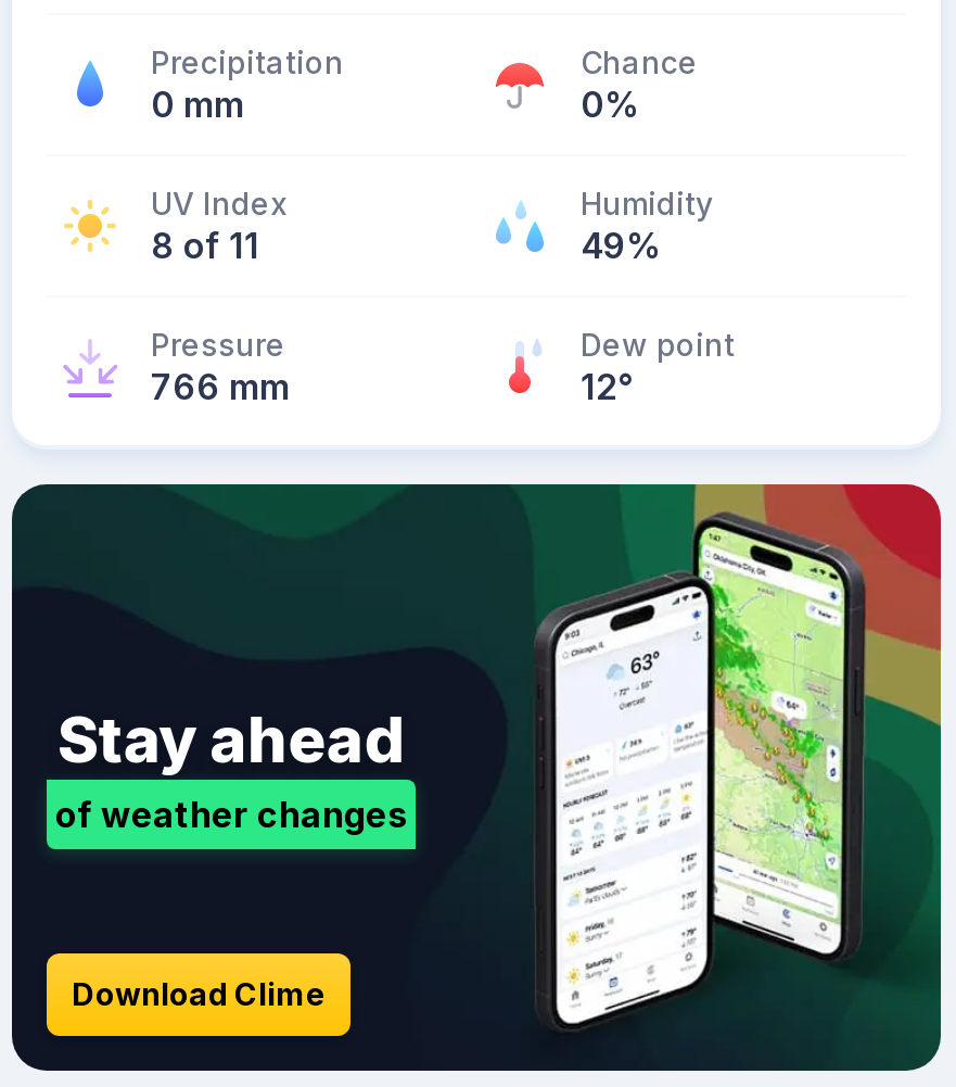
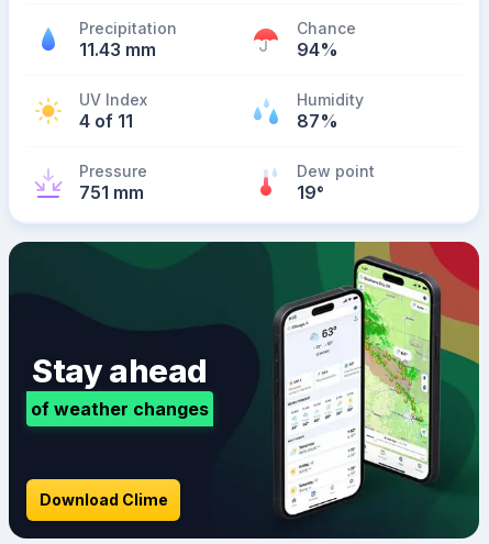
- 0 mm
+ 11.43 mm

- 0%
+ 94%

- 8 of 11
+ 4 of 11

- 49%
+ 87%

- 766 mm
+ 751 mm

- 12°
+ 19°
